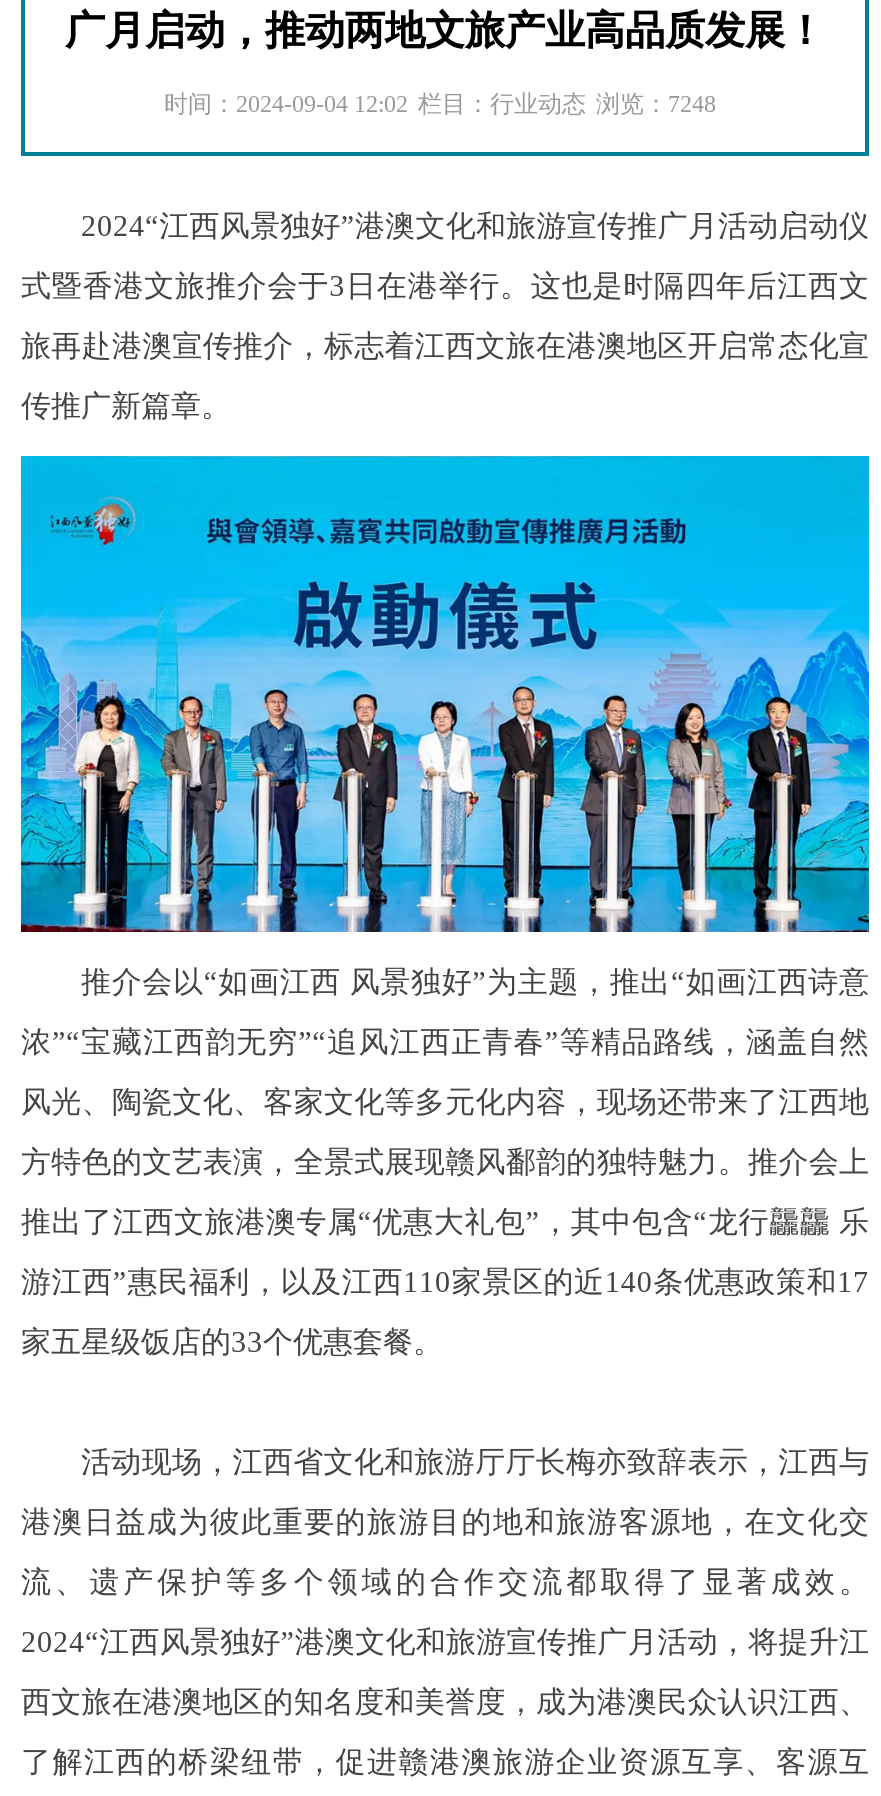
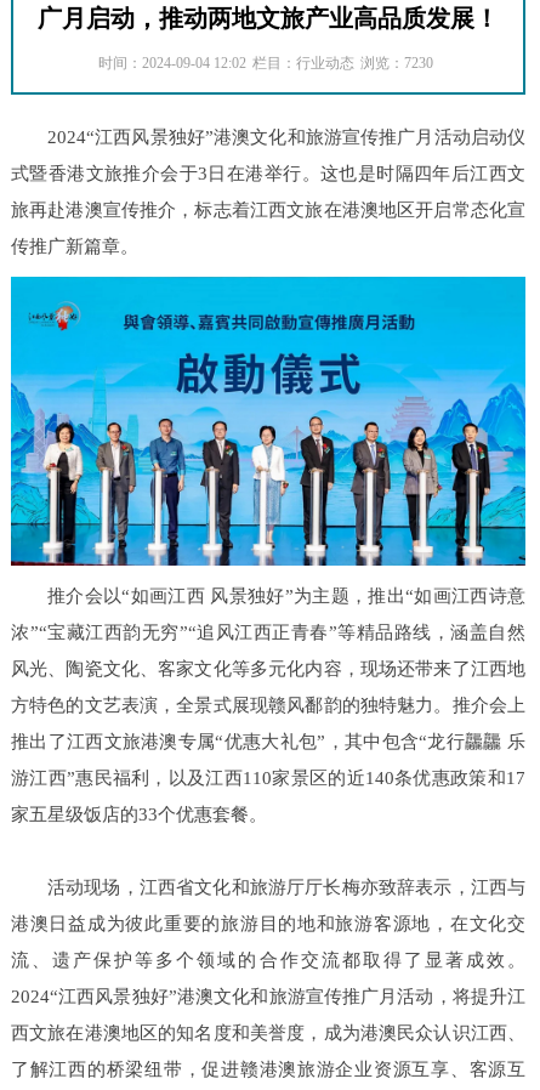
- 时间：2024-09-04 12:02 栏目：行业动态 浏览：7248
+ 时间：2024-09-04 12:02 栏目：行业动态 浏览：7230
